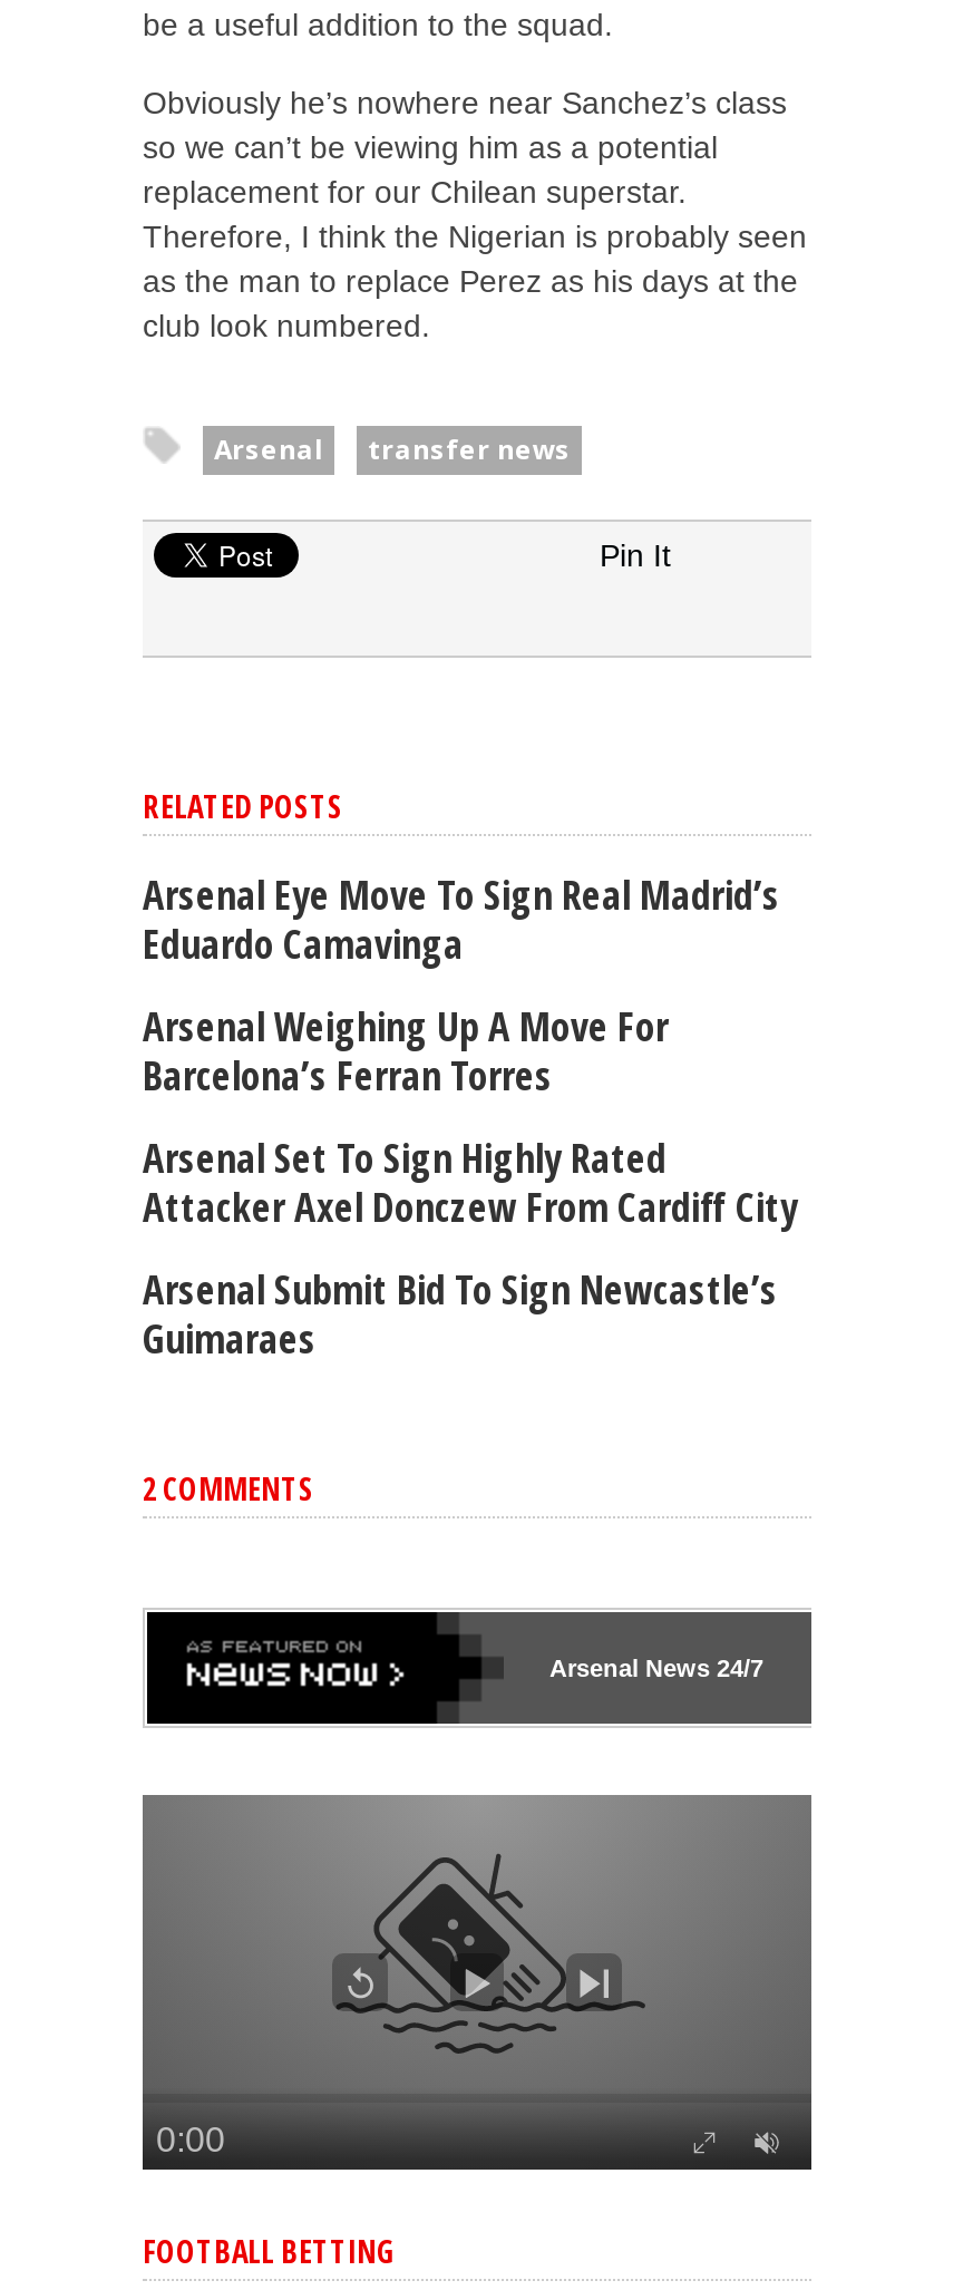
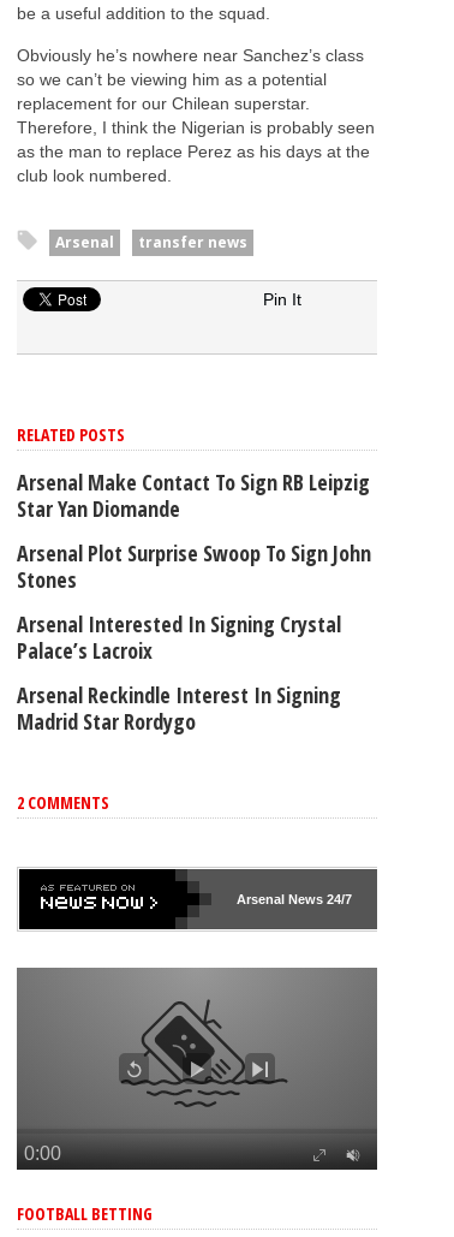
- Arsenal Eye Move To Sign Real Madrid’s
- Eduardo Camavinga
+ Arsenal Make Contact To Sign RB Leipzig
+ Star Yan Diomande

- Arsenal Weighing Up A Move For
- Barcelona’s Ferran Torres
+ Arsenal Plot Surprise Swoop To Sign John
+ Stones

- Arsenal Set To Sign Highly Rated
- Attacker Axel Donczew From Cardiff City
+ Arsenal Interested In Signing Crystal
+ Palace’s Lacroix

- Arsenal Submit Bid To Sign Newcastle’s
- Guimaraes
+ Arsenal Reckindle Interest In Signing
+ Madrid Star Rordygo
